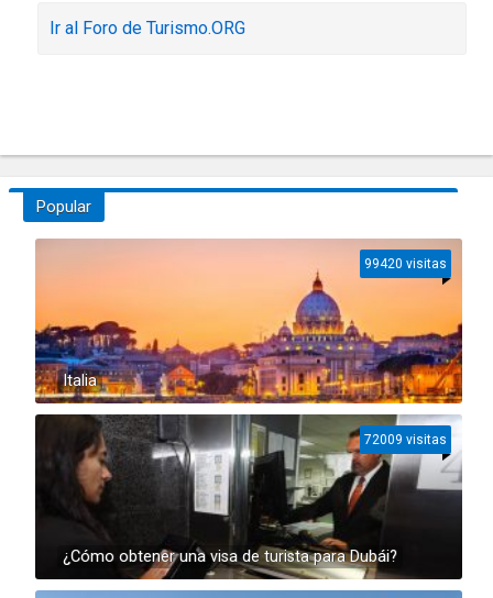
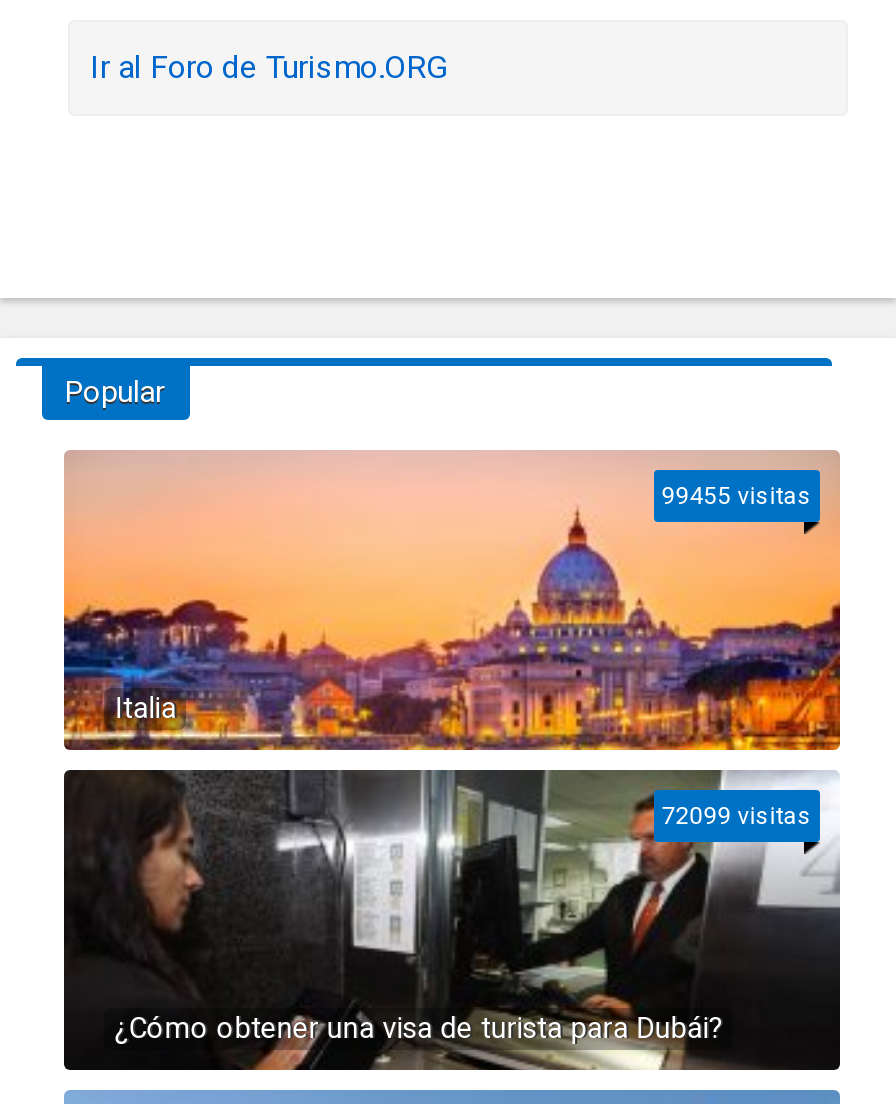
- 99420 visitas
+ 99455 visitas

- 72009 visitas
+ 72099 visitas
